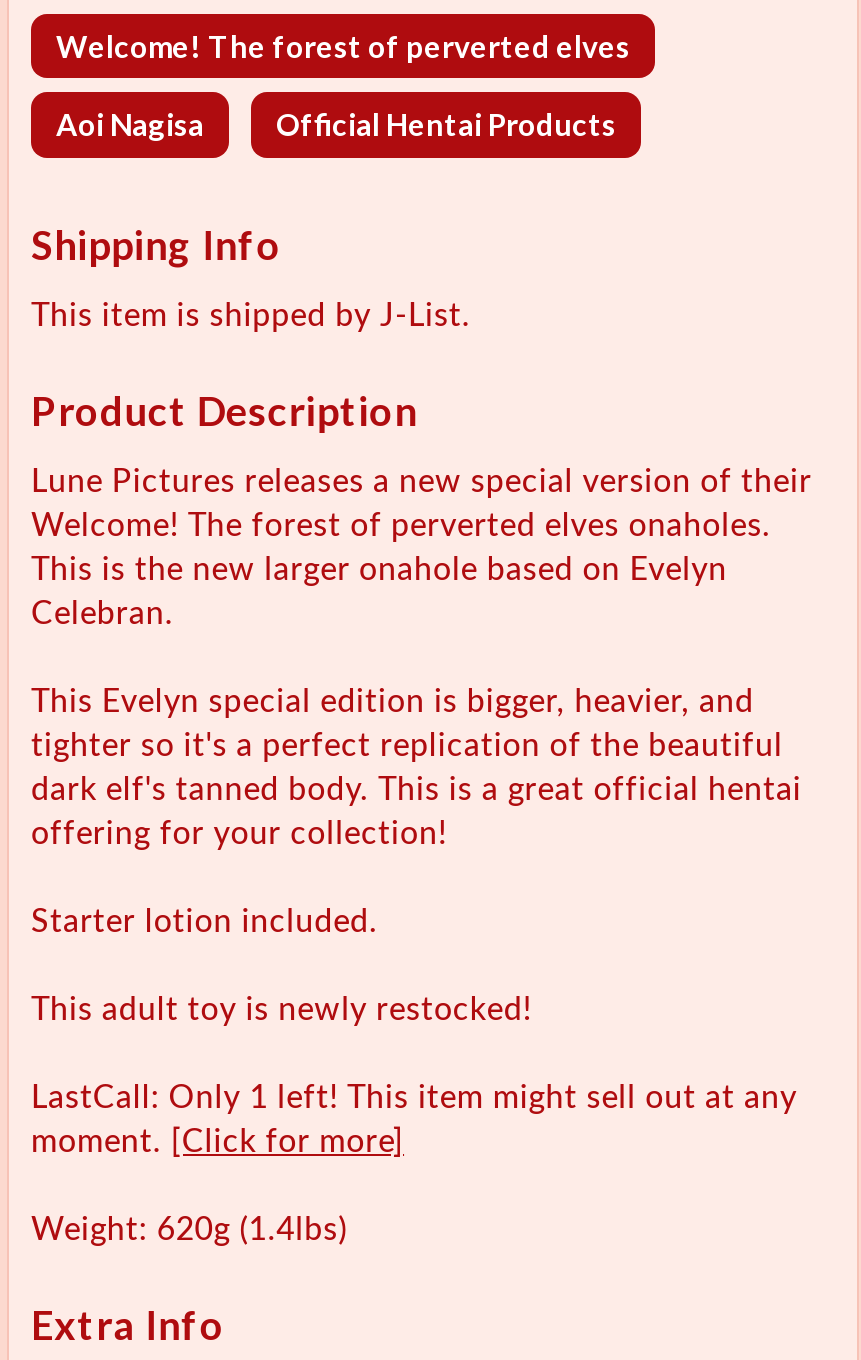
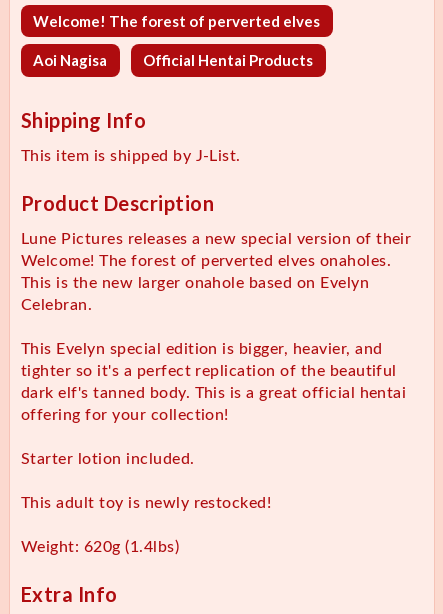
- LastCall: Only 1 left! This item might sell out at any
- moment. [Click for more]
